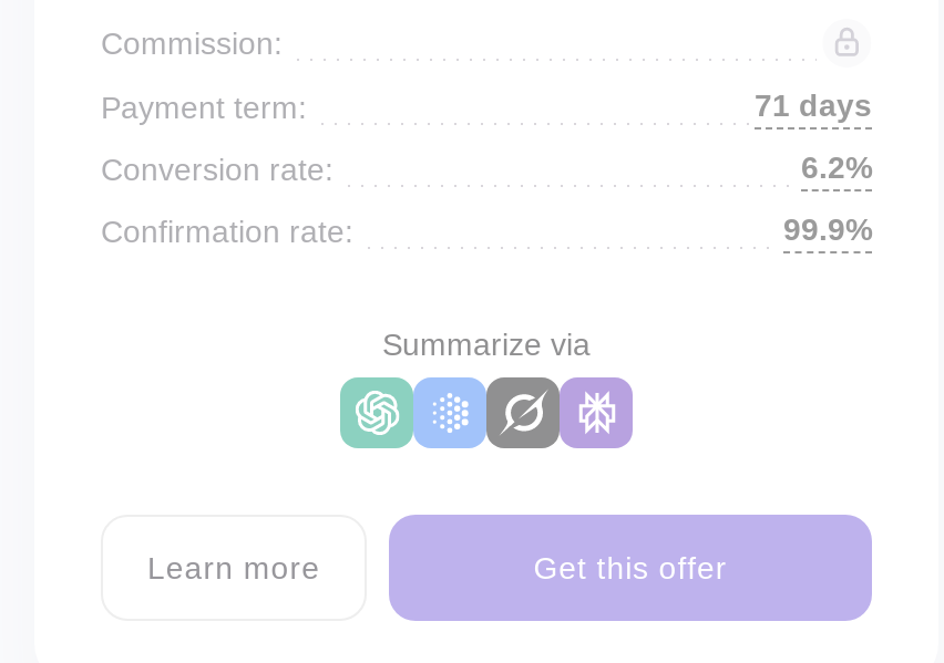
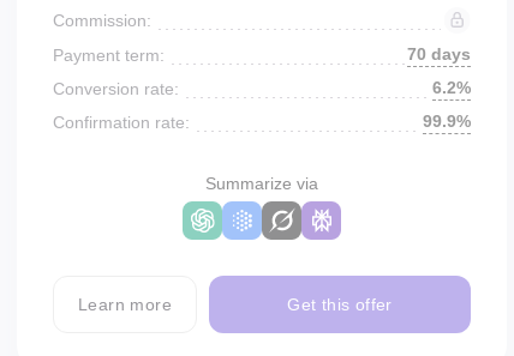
- 71 days
+ 70 days
